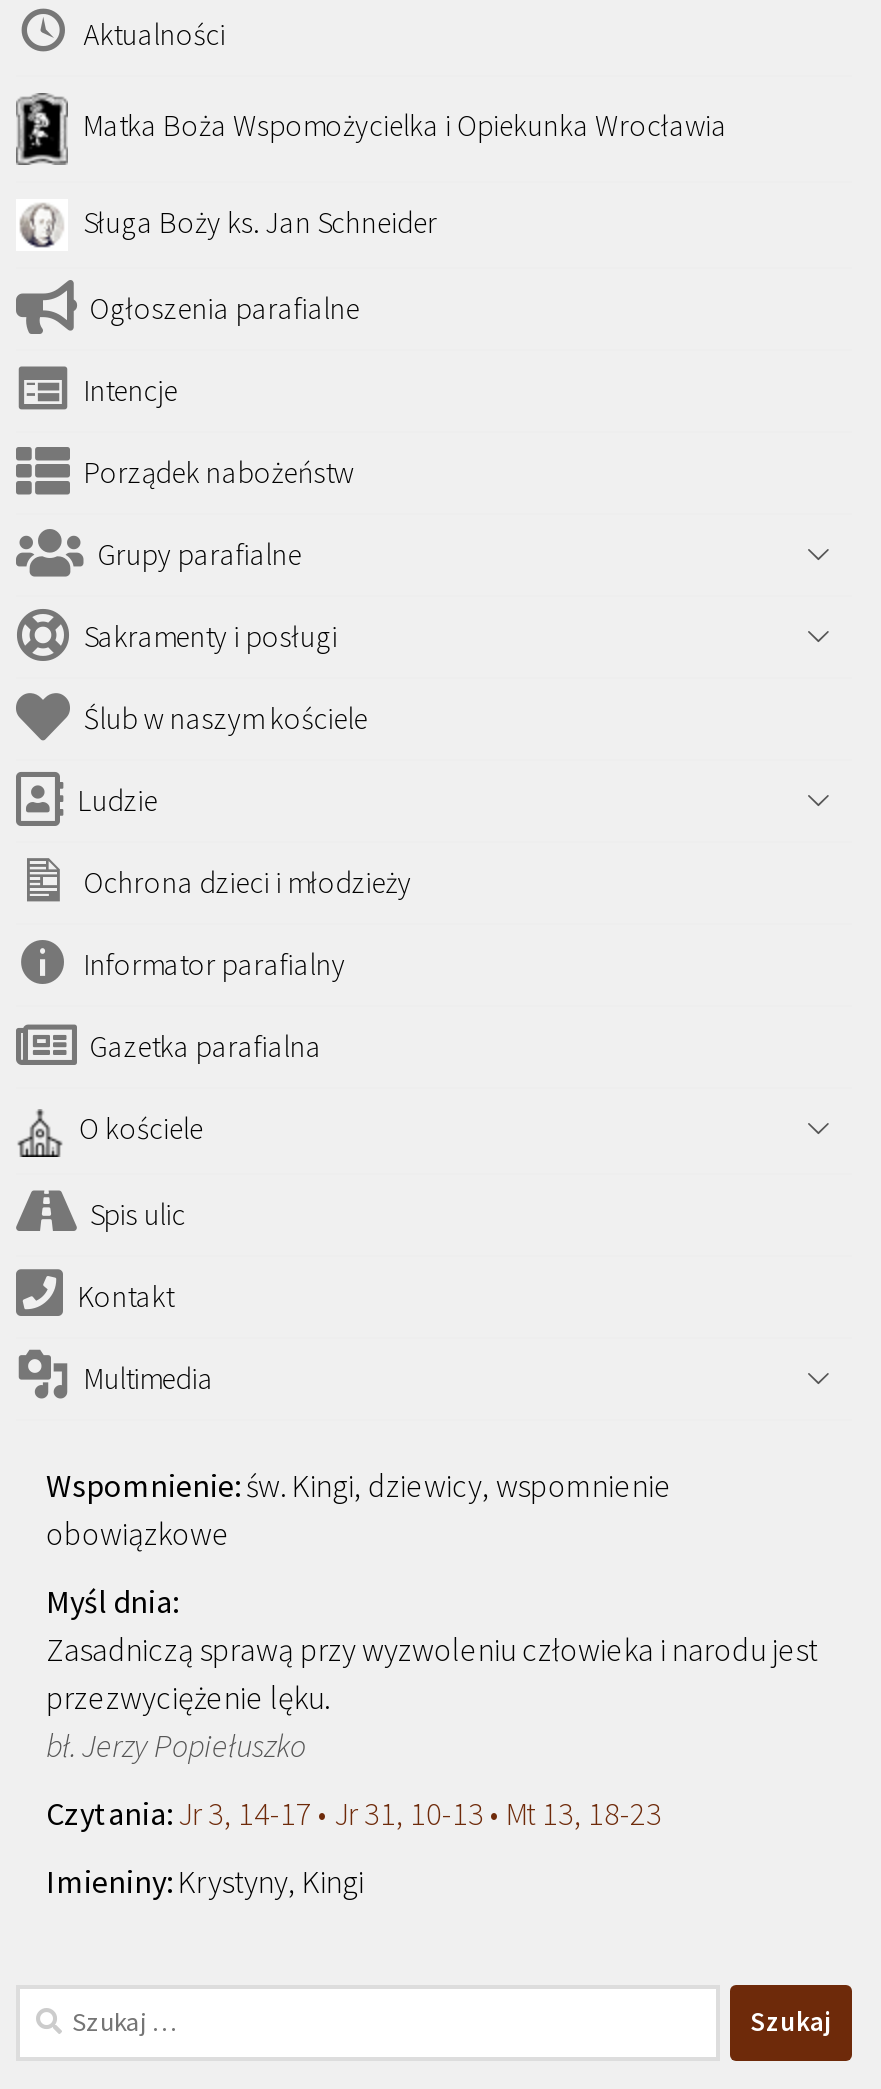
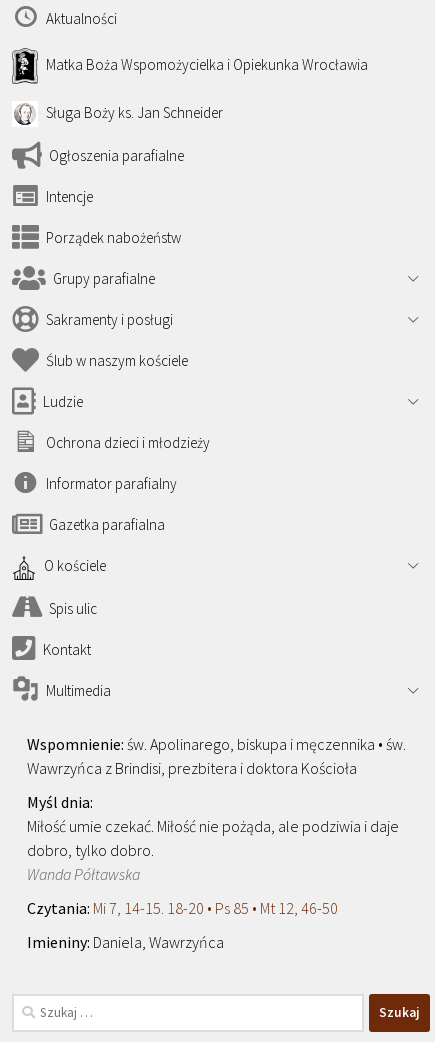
- św. Kingi, dziewicy, wspomnienie
- obowiązkowe
+ św. Apolinarego, biskupa i męczennika • św.
+ Wawrzyńca z Brindisi, prezbitera i doktora Kościoła

- Zasadniczą sprawą przy wyzwoleniu człowieka i narodu jest
- przezwyciężenie lęku.
- bł. Jerzy Popiełuszko
+ Miłość umie czekać. Miłość nie pożąda, ale podziwia i daje
+ dobro, tylko dobro.
+ Wanda Półtawska

- Jr 3, 14-17 • Jr 31, 10-13 • Mt 13, 18-23
+ Mi 7, 14-15. 18-20 • Ps 85 • Mt 12, 46-50

- Krystyny, Kingi
+ Daniela, Wawrzyńca
